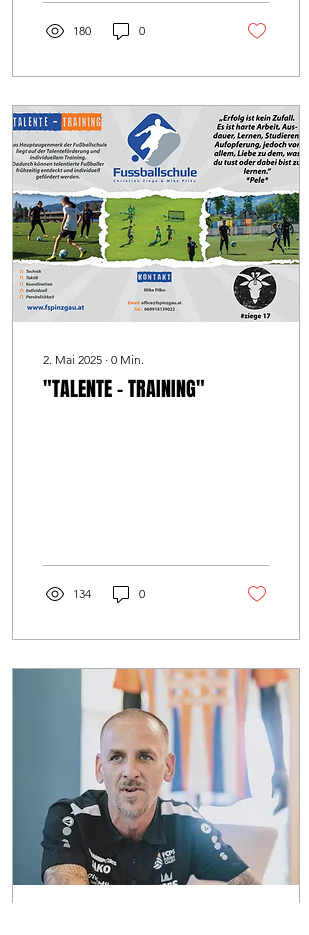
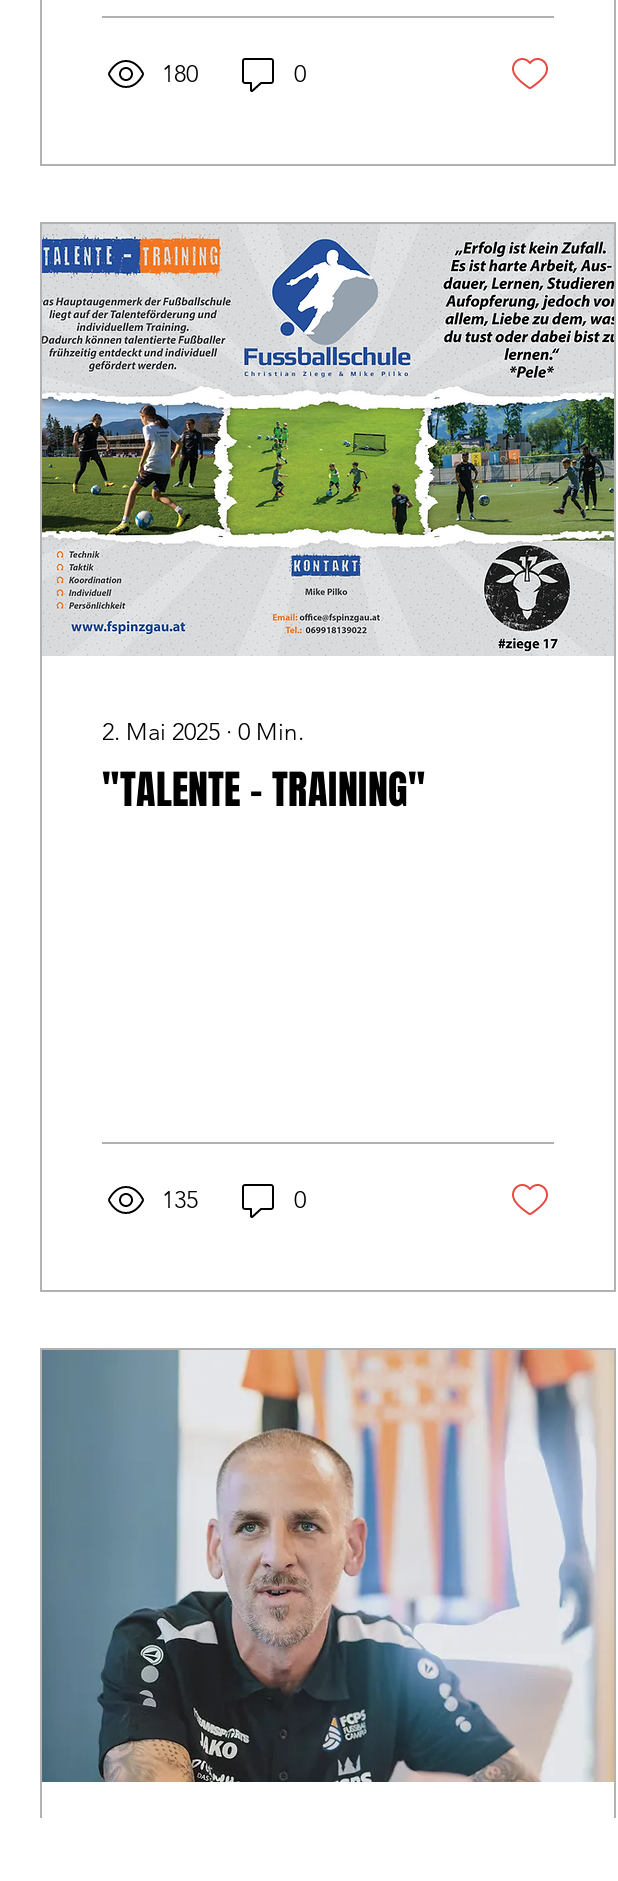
- 134
+ 135
